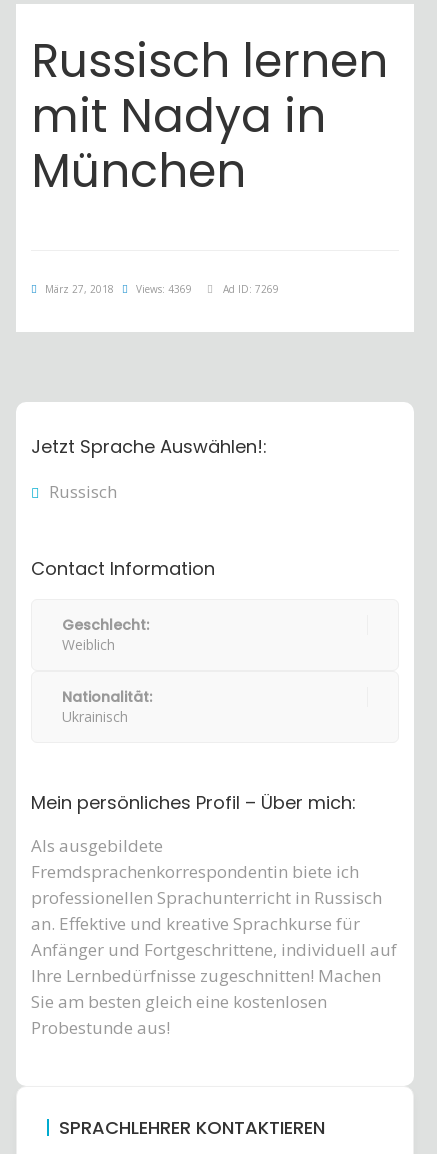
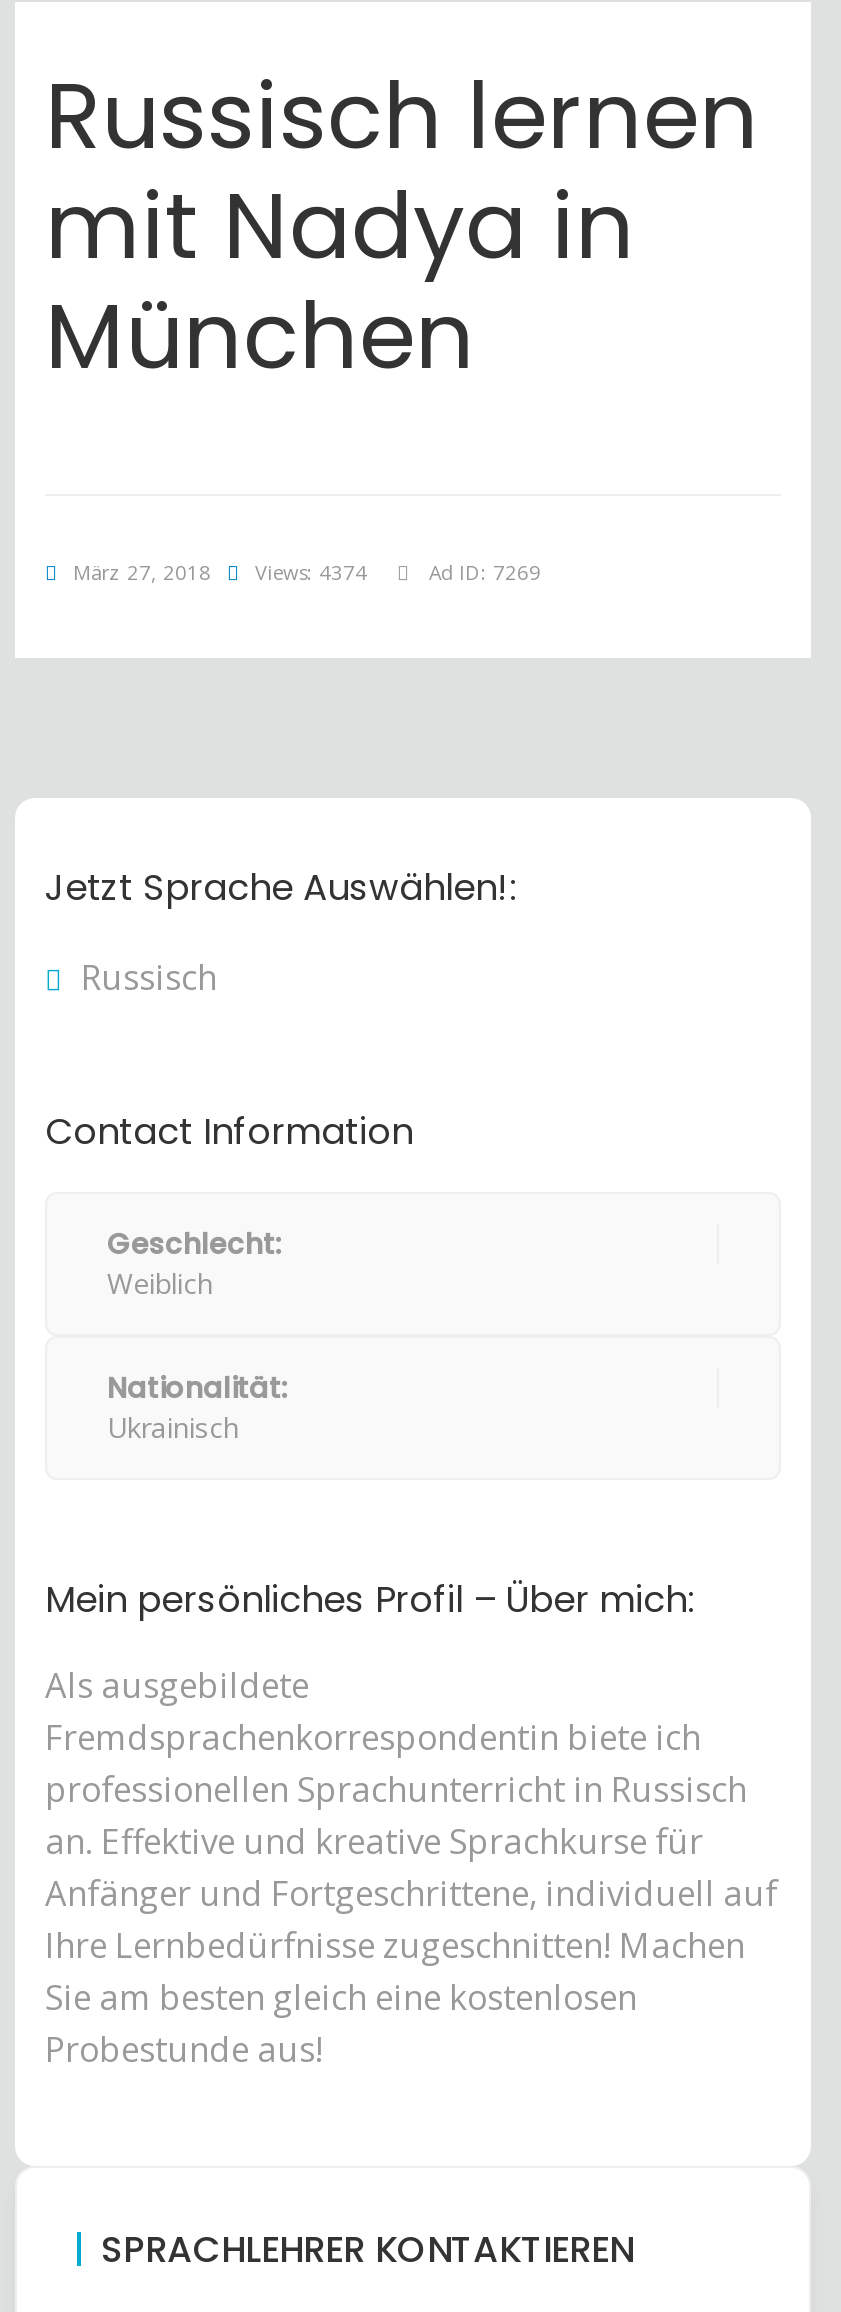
- März 27, 2018 Views: 4369
+ März 27, 2018 Views: 4374
